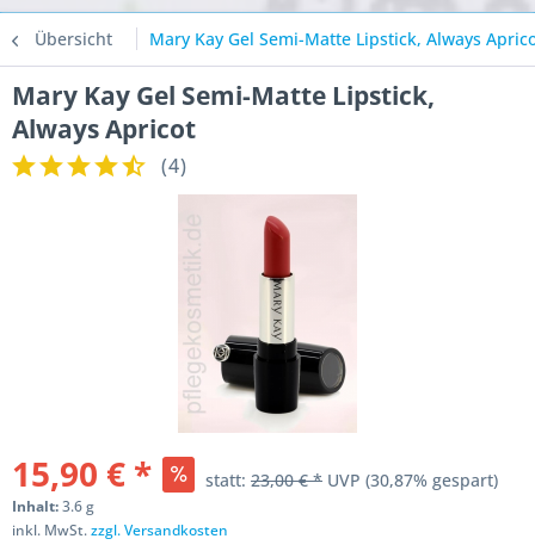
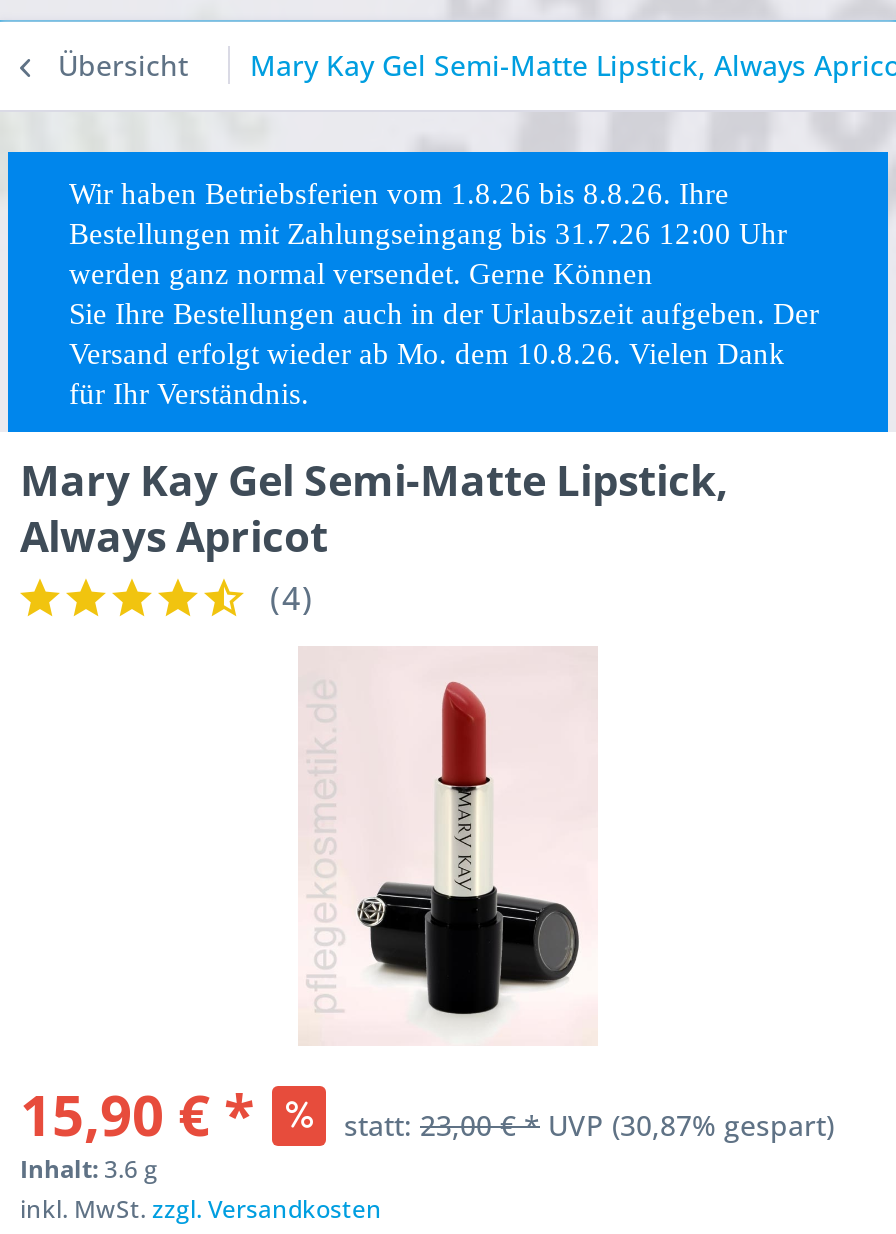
+ [image]
+ Wir haben Betriebsferien vom 1.8.26 bis 8.8.26. Ihre
+ Bestellungen mit Zahlungseingang bis 31.7.26 12:00 Uhr
+ werden ganz normal versendet. Gerne Können
+ Sie Ihre Bestellungen auch in der Urlaubszeit aufgeben. Der
+ Versand erfolgt wieder ab Mo. dem 10.8.26. Vielen Dank
+ für Ihr Verständnis.
